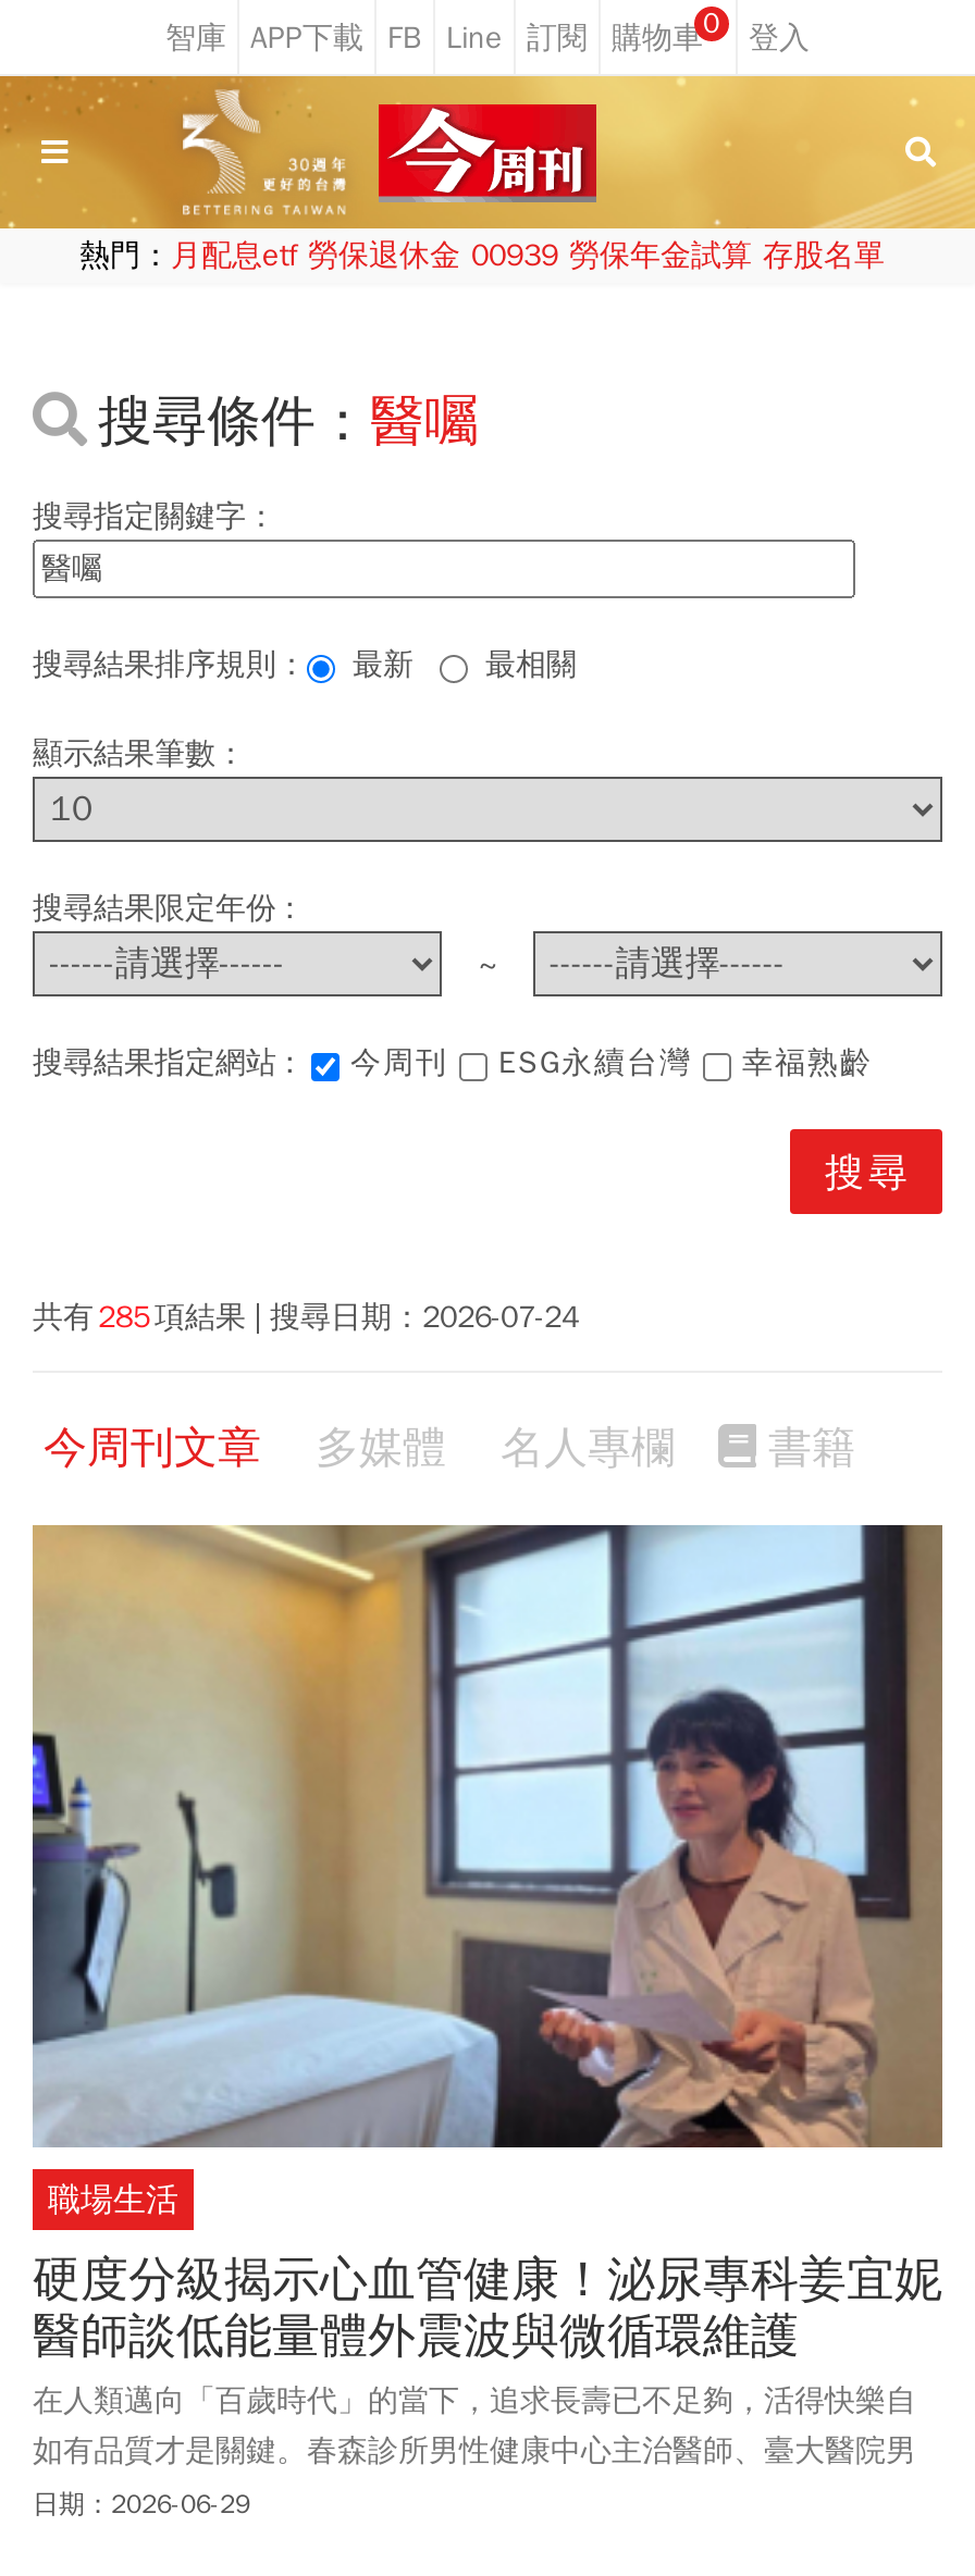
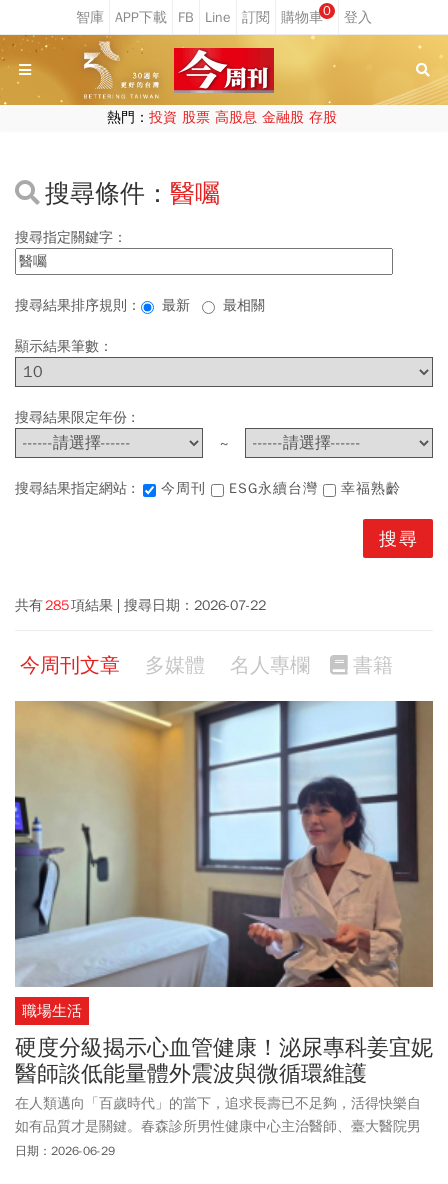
- 熱門：月配息etf 勞保退休金 00939 勞保年金試算 存股名單
+ 熱門：投資 股票 高股息 金融股 存股

- 共有 285 項結果 搜尋日期：2026-07-24
+ 共有 285 項結果 搜尋日期：2026-07-22
